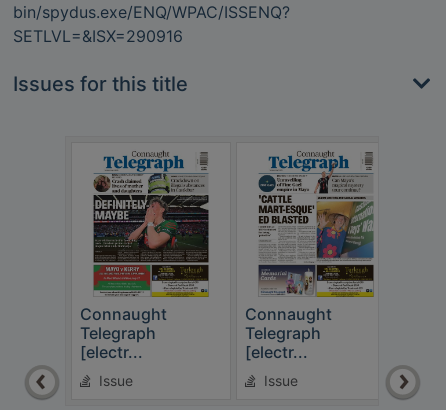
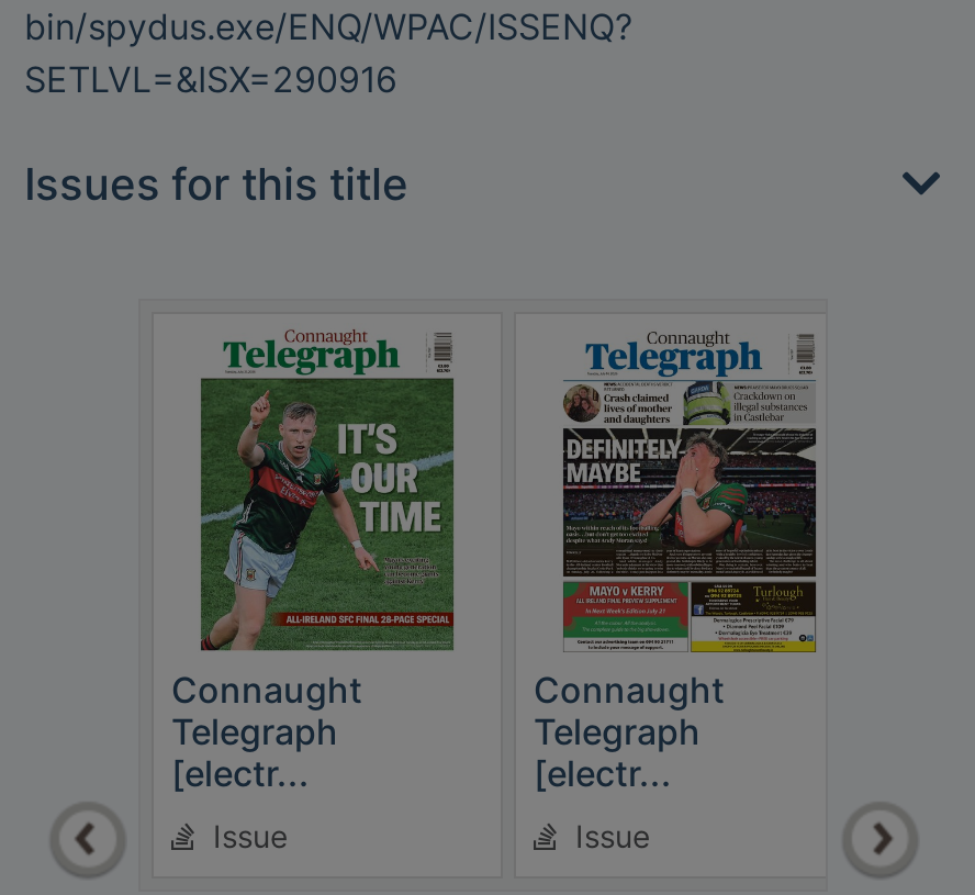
- [image]
+ [image]

- [image]
+ [image]
